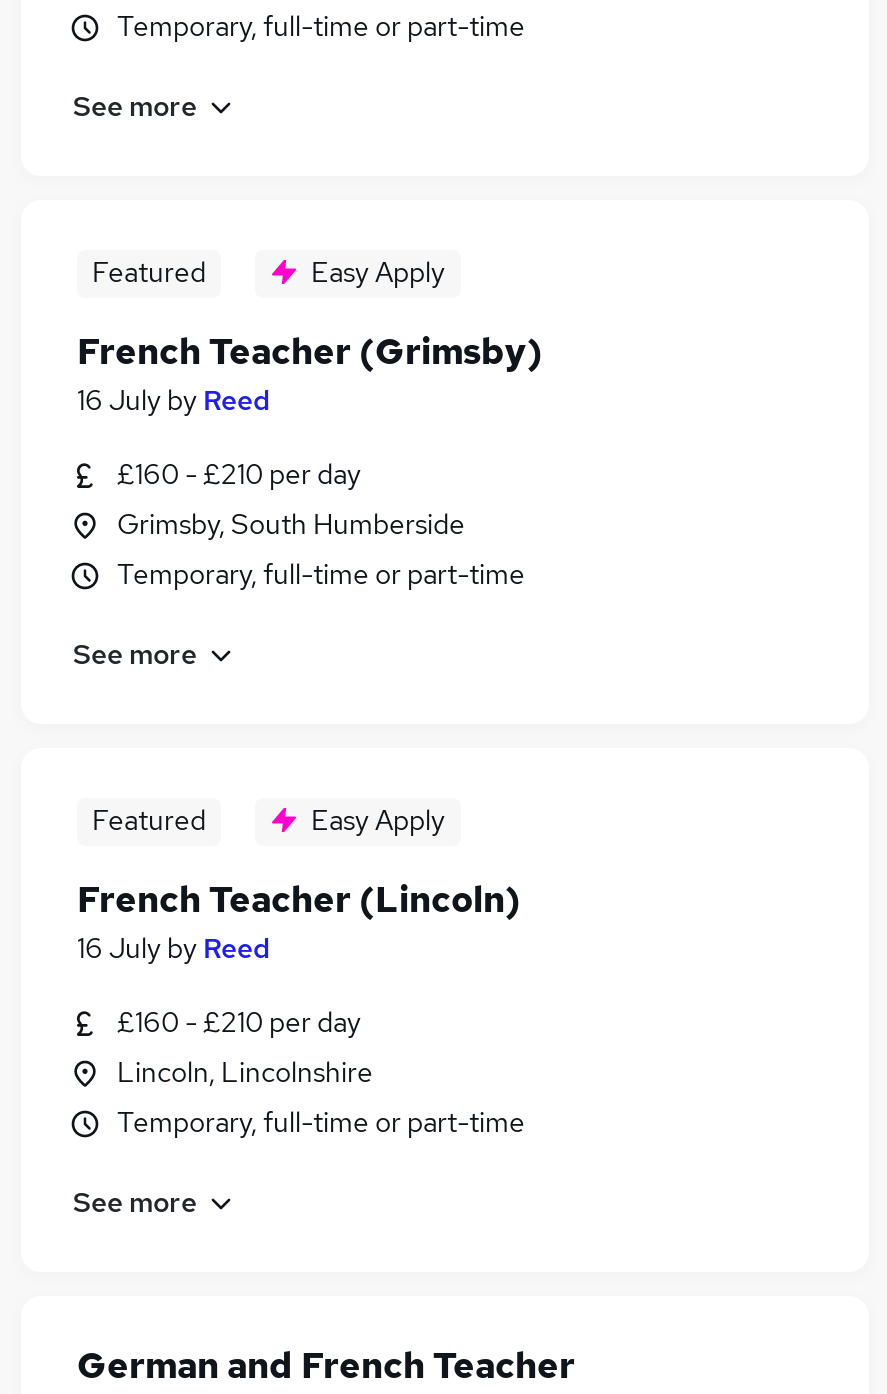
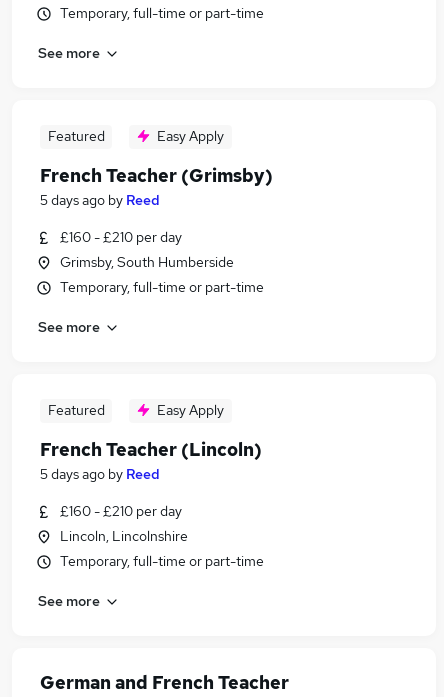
- 16 July by Reed
+ 5 days ago by Reed

- 16 July by Reed
+ 5 days ago by Reed
